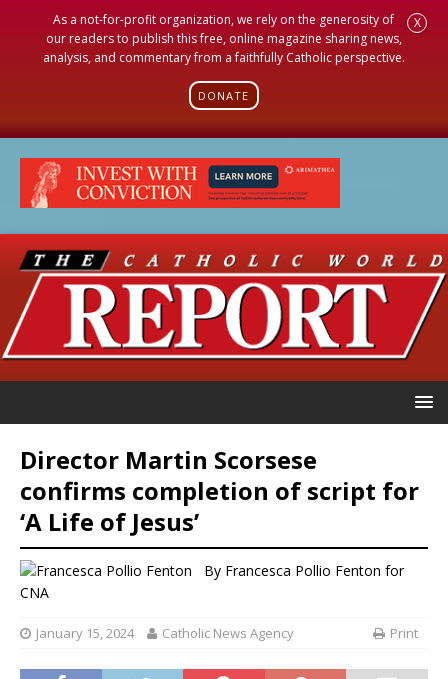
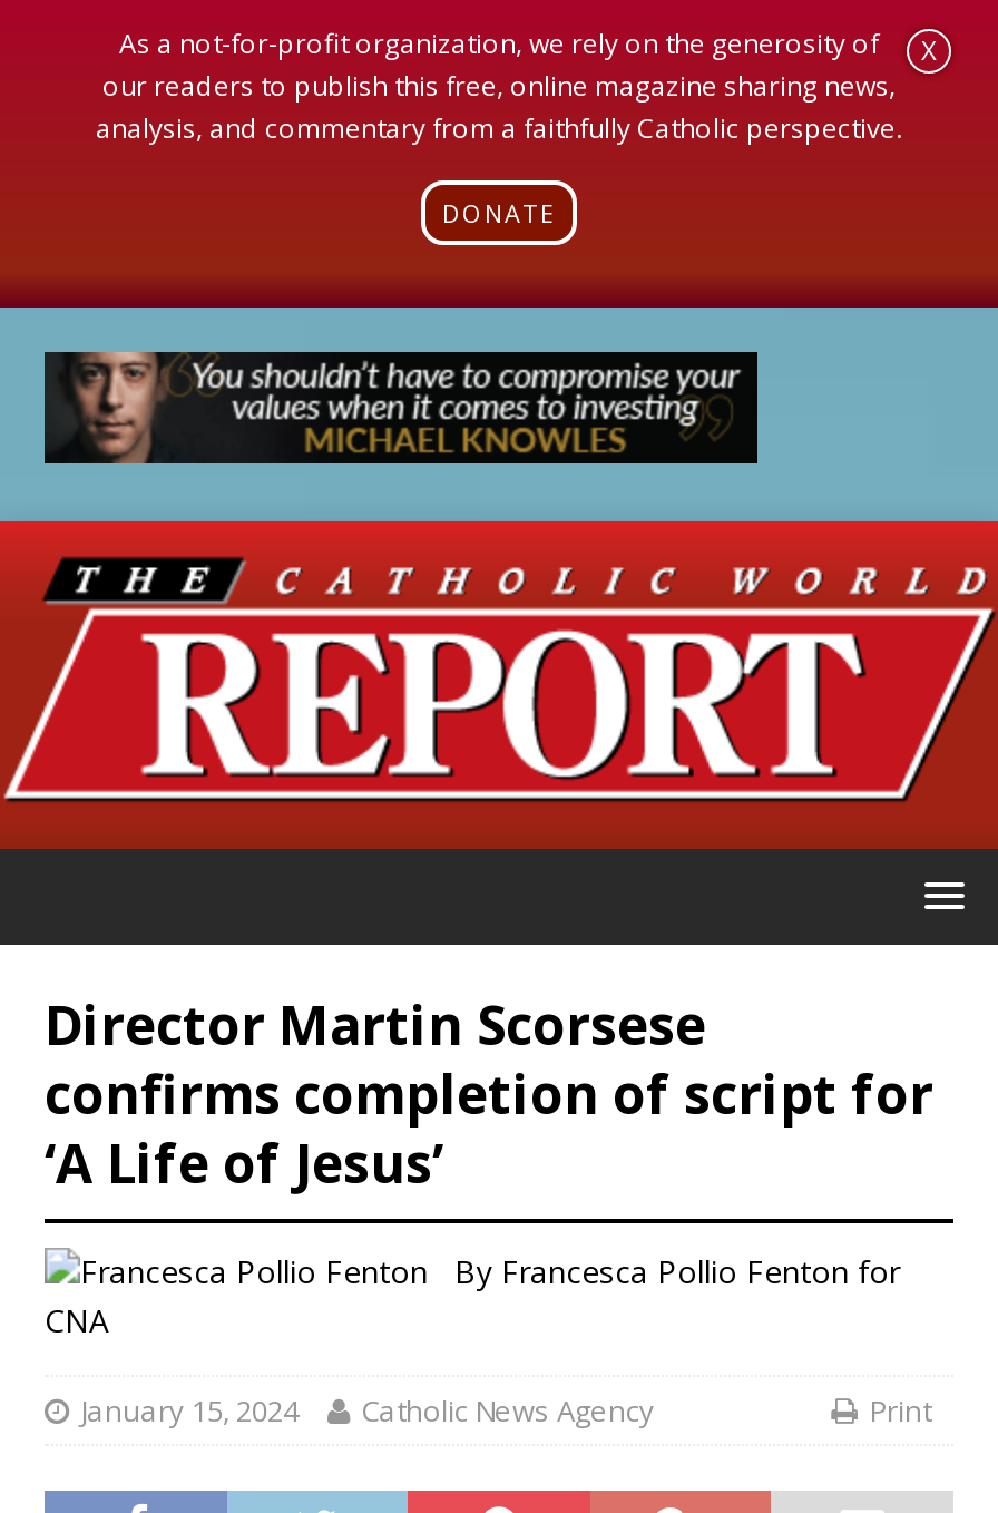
- [image]
+ [image]
